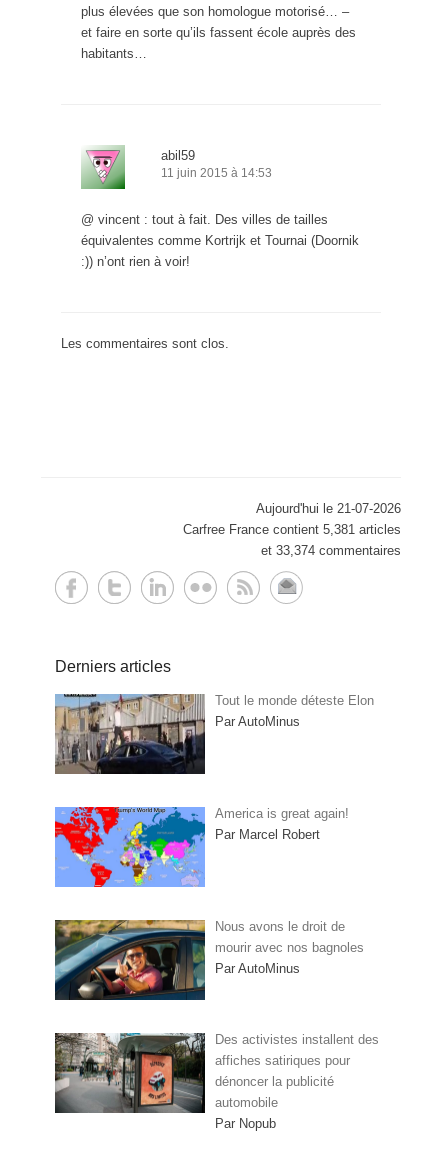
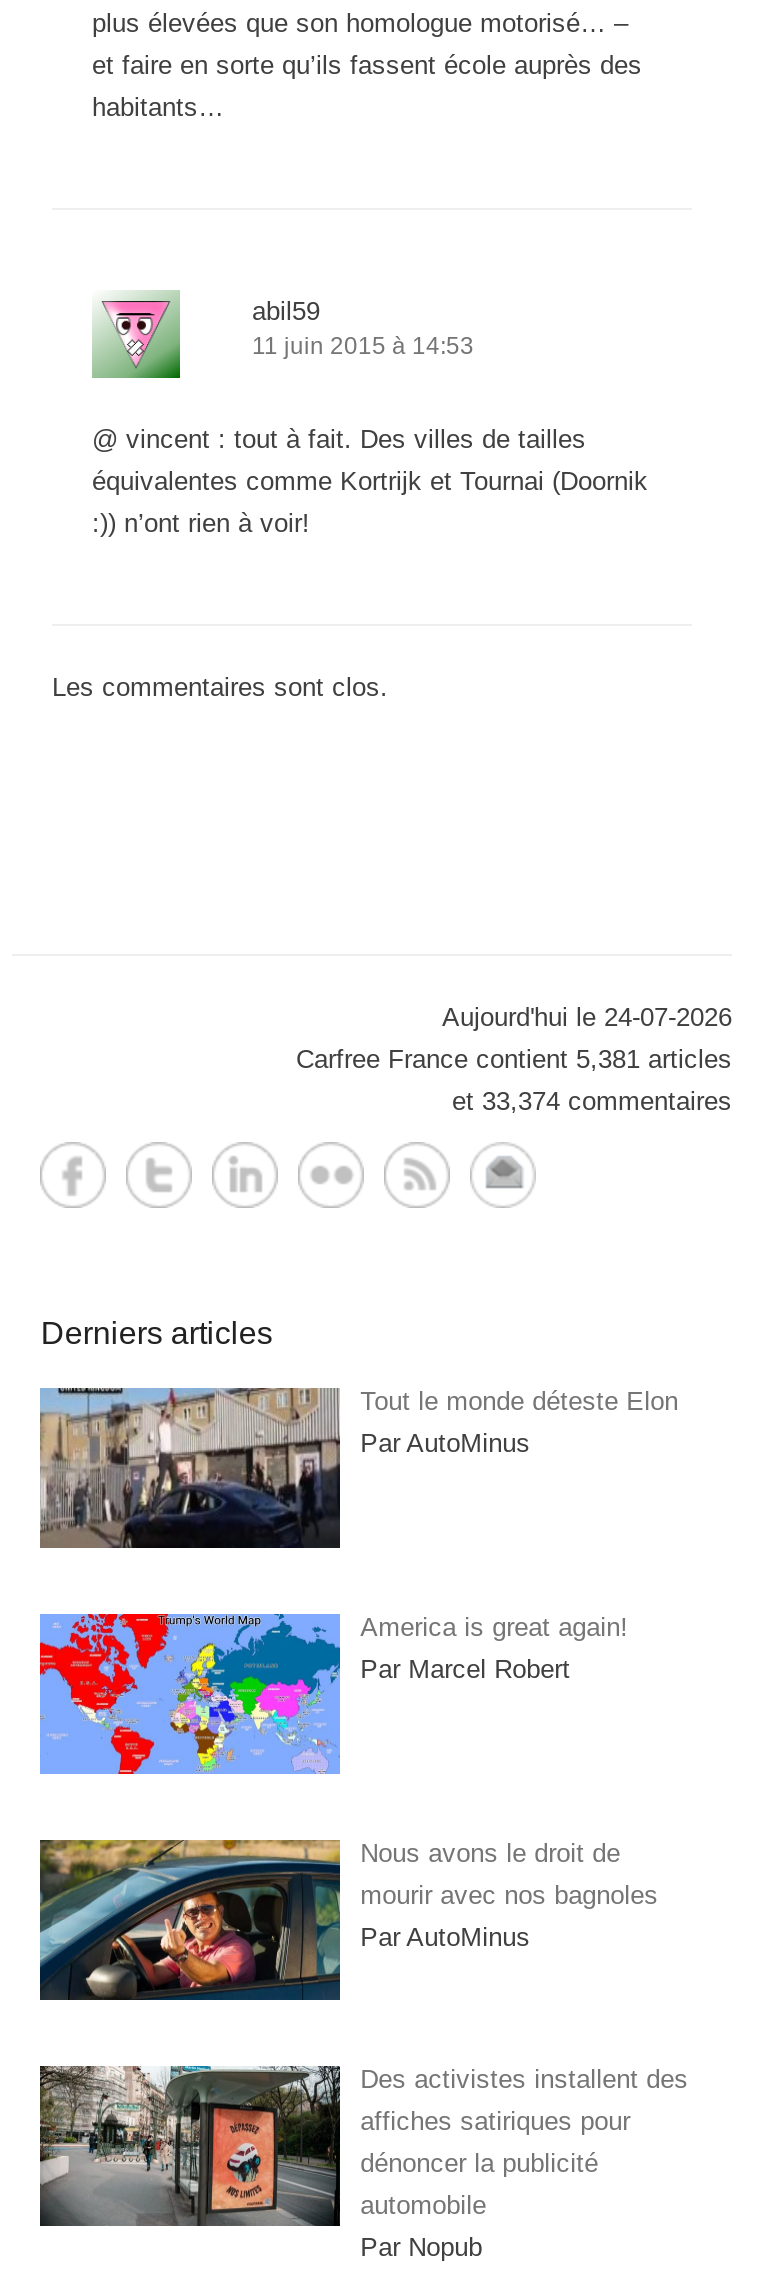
- Aujourd'hui le 21-07-2026
+ Aujourd'hui le 24-07-2026
